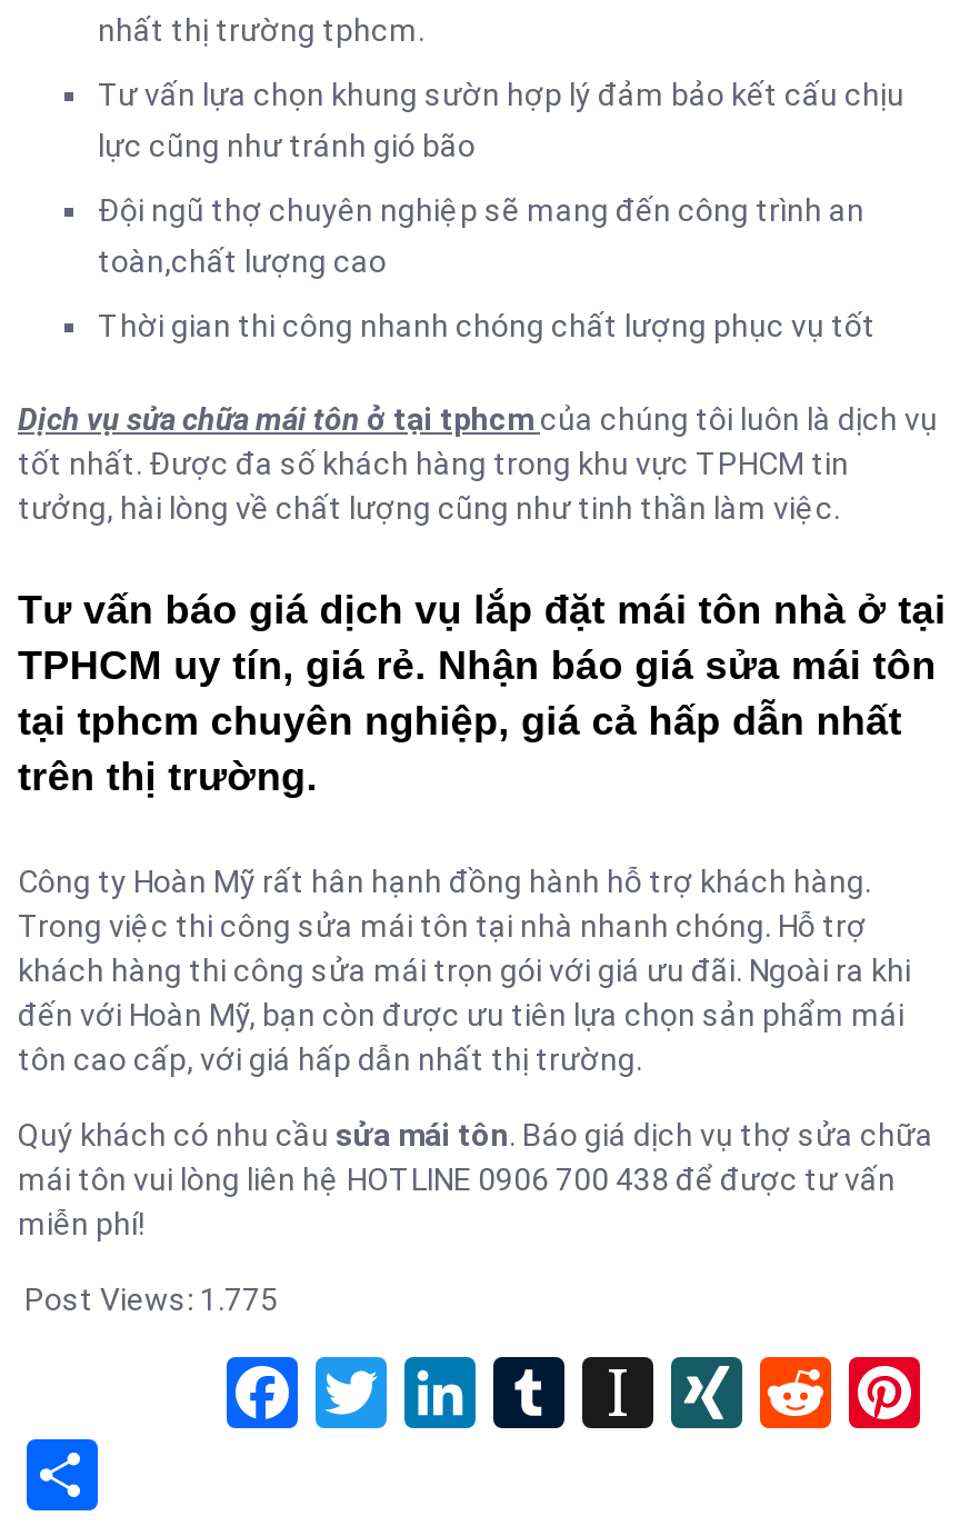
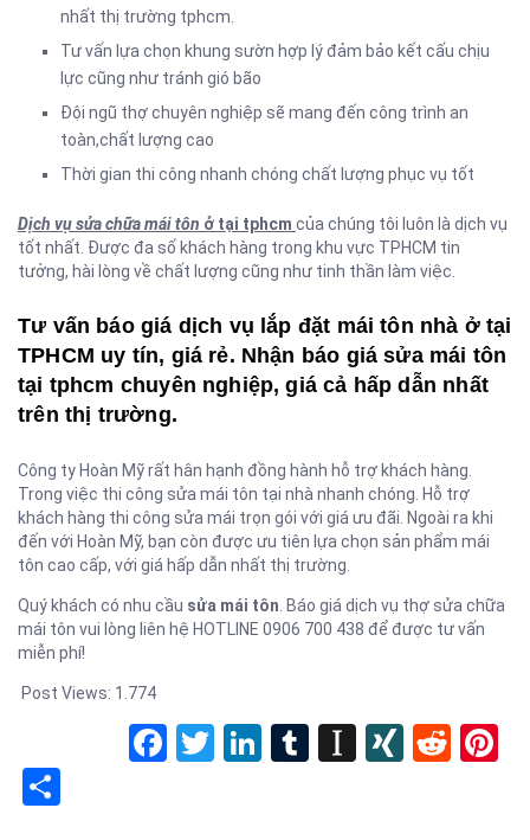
- Post Views: 1.775
+ Post Views: 1.774
